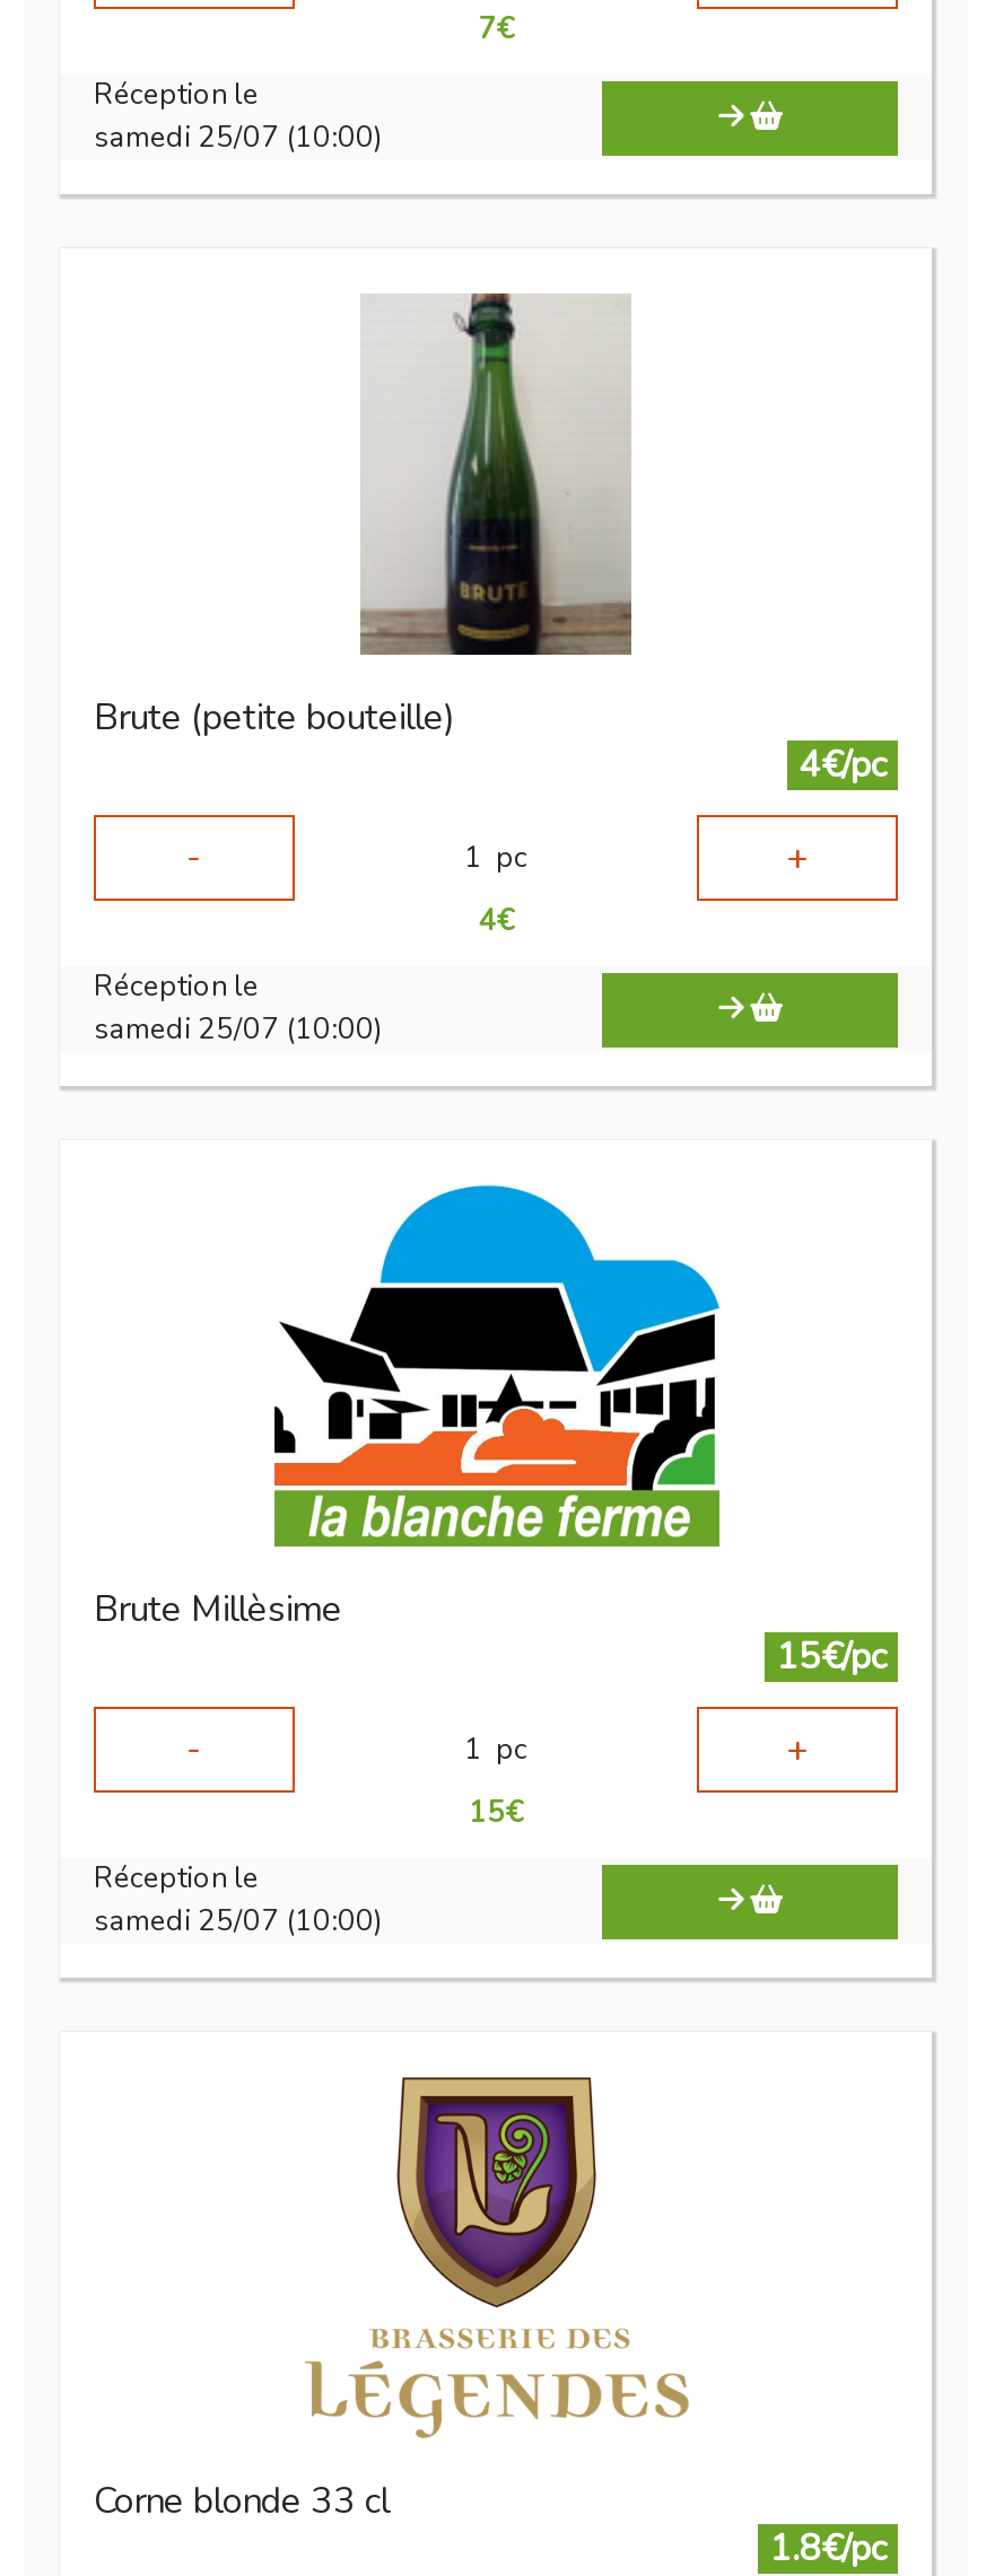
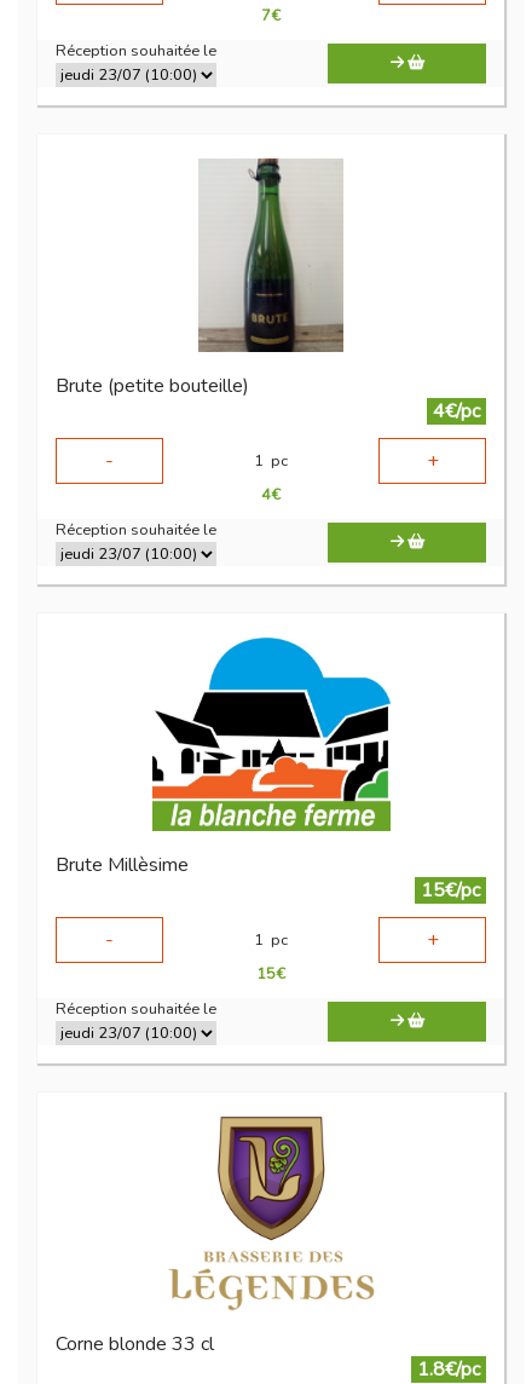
- Réception le
- samedi 25/07 (10:00)
+ Réception souhaitée le

- Réception le
- samedi 25/07 (10:00)
+ Réception souhaitée le

- Réception le
- samedi 25/07 (10:00)
+ Réception souhaitée le
